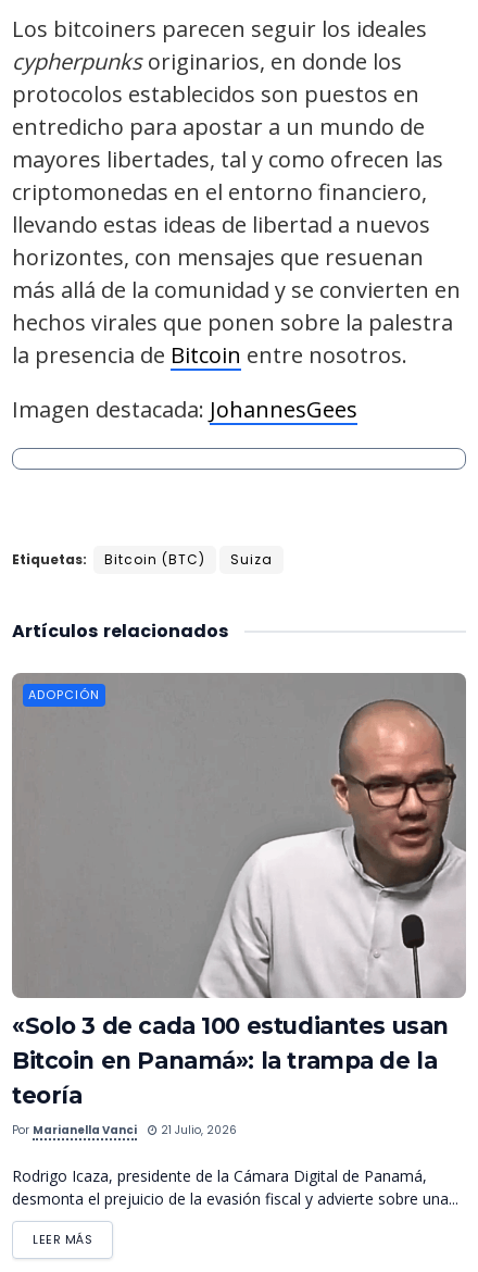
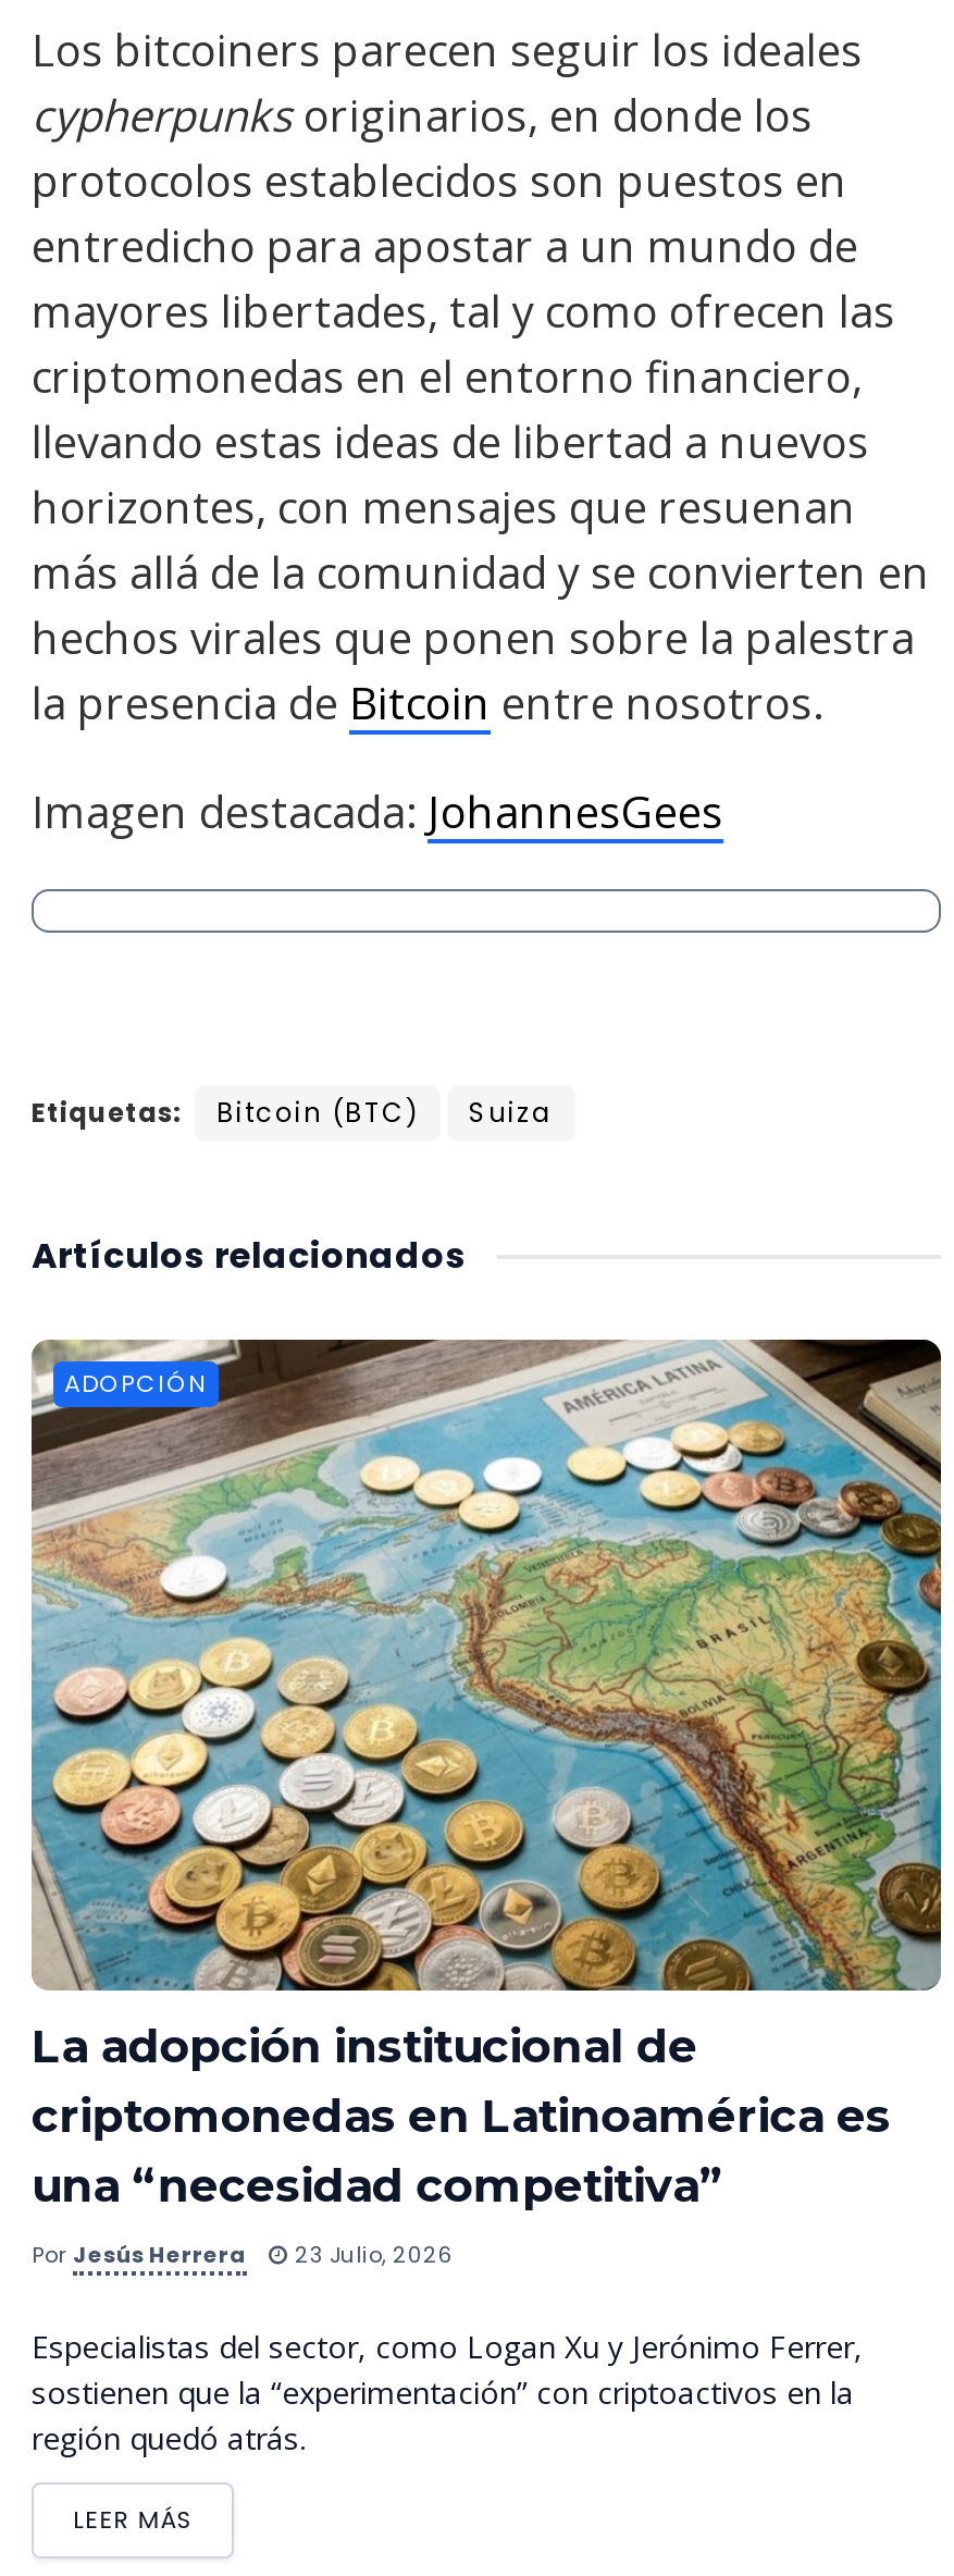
- [image]
- «Solo 3 de cada 100 estudiantes usan
- Bitcoin en Panamá»: la trampa de la
- teoría
+ [image]
+ La adopción institucional de
+ criptomonedas en Latinoamérica es
+ una “necesidad competitiva”

- Por Marianella Vanci
- 21 Julio, 2026
+ Por Jesús Herrera
+ 23 Julio, 2026

- Rodrigo Icaza, presidente de la Cámara Digital de Panamá,
- desmonta el prejuicio de la evasión fiscal y advierte sobre una...
+ Especialistas del sector, como Logan Xu y Jerónimo Ferrer,
+ sostienen que la “experimentación” con criptoactivos en la
+ región quedó atrás.
